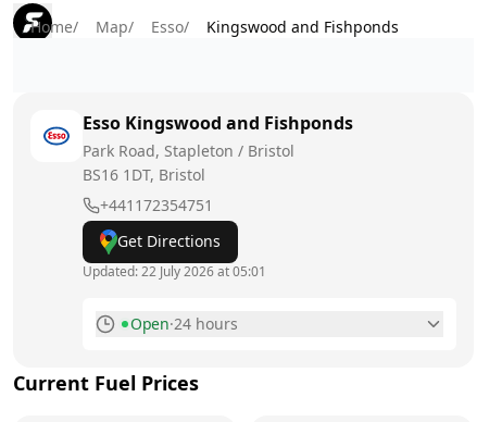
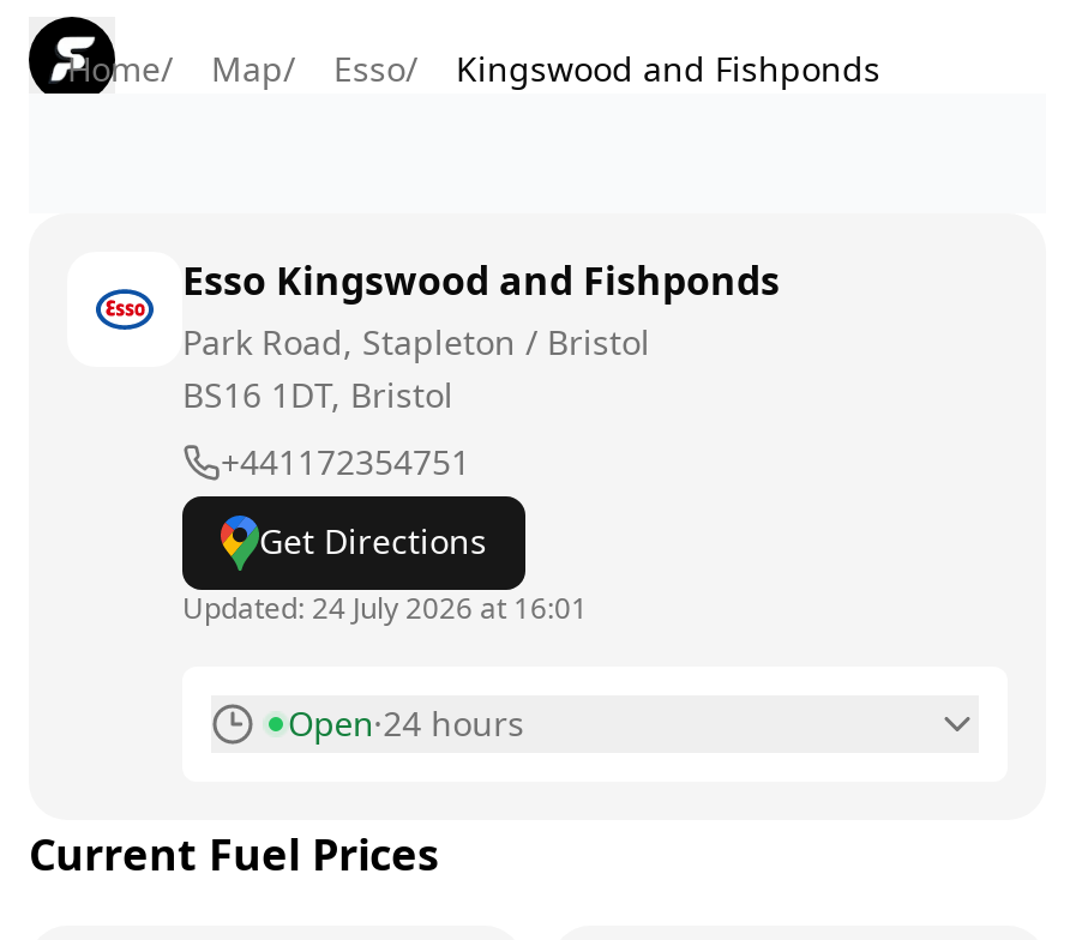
- Updated:22 July 2026 at 05:01
+ Updated:24 July 2026 at 16:01
